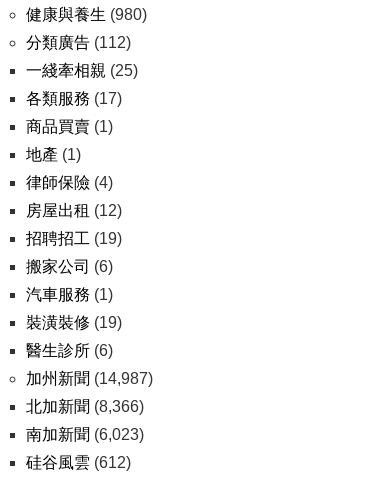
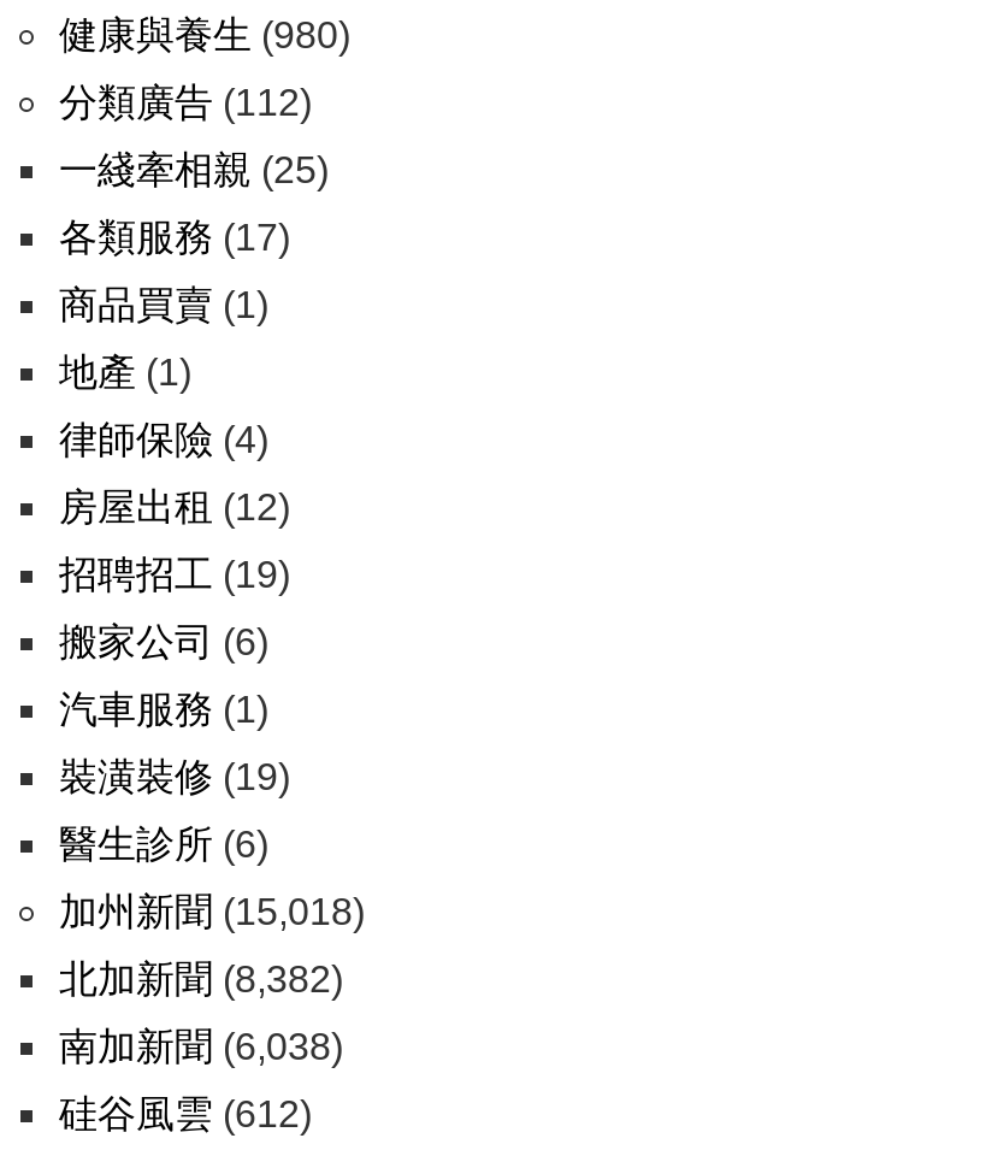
- 加州新聞(14,987)
+ 加州新聞(15,018)

- 北加新聞(8,366)
+ 北加新聞(8,382)

- 南加新聞(6,023)
+ 南加新聞(6,038)
